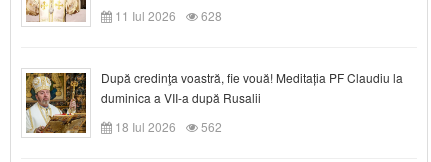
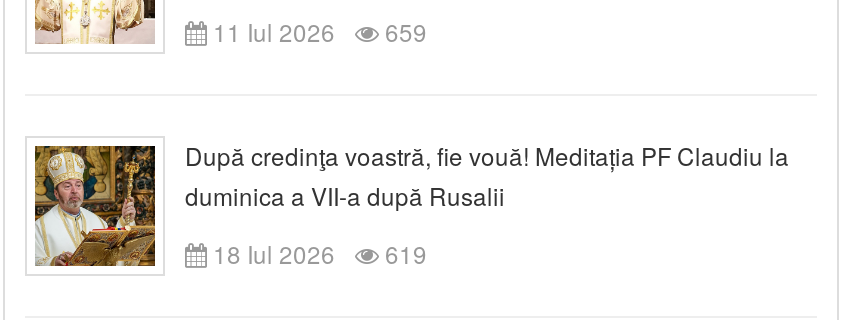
- 11 Iul 2026 628
+ 11 Iul 2026 659

- 18 Iul 2026 562
+ 18 Iul 2026 619
